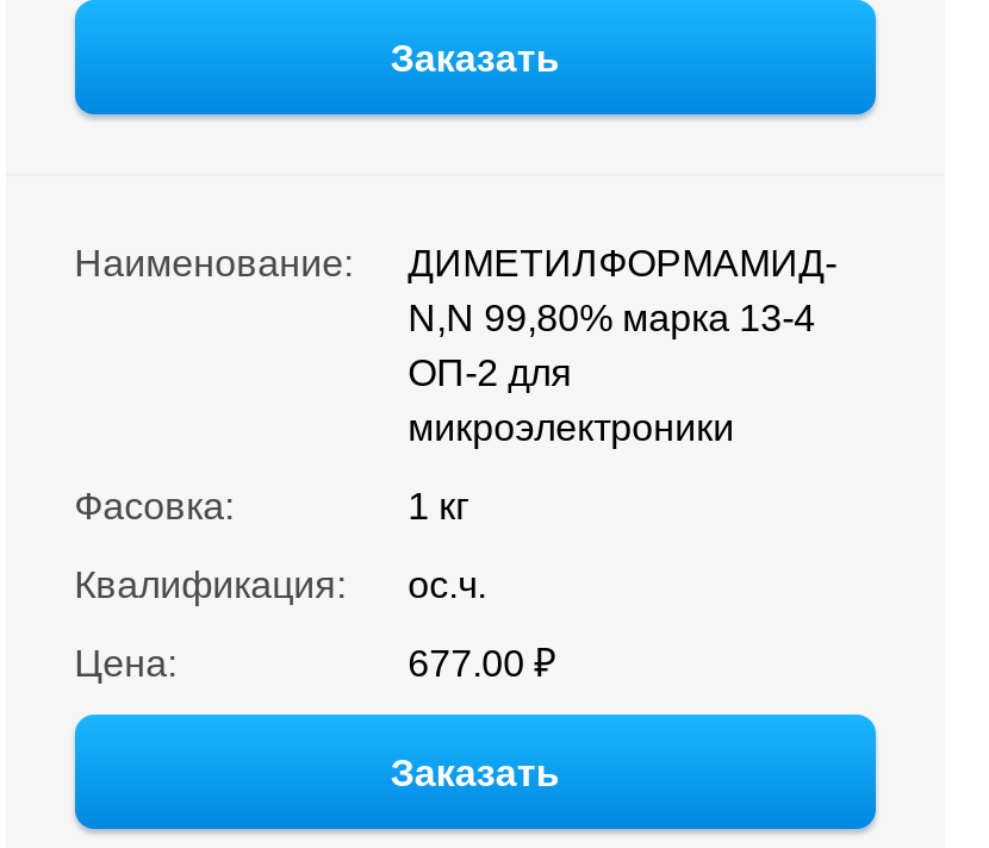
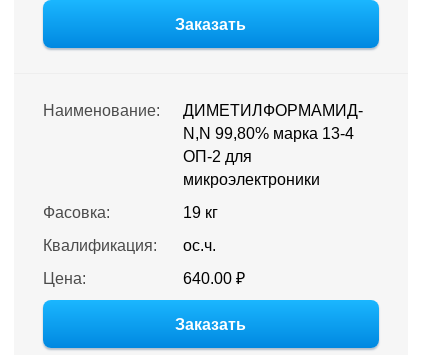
- 1 кг
+ 19 кг

- 677.00 ₽
+ 640.00 ₽
